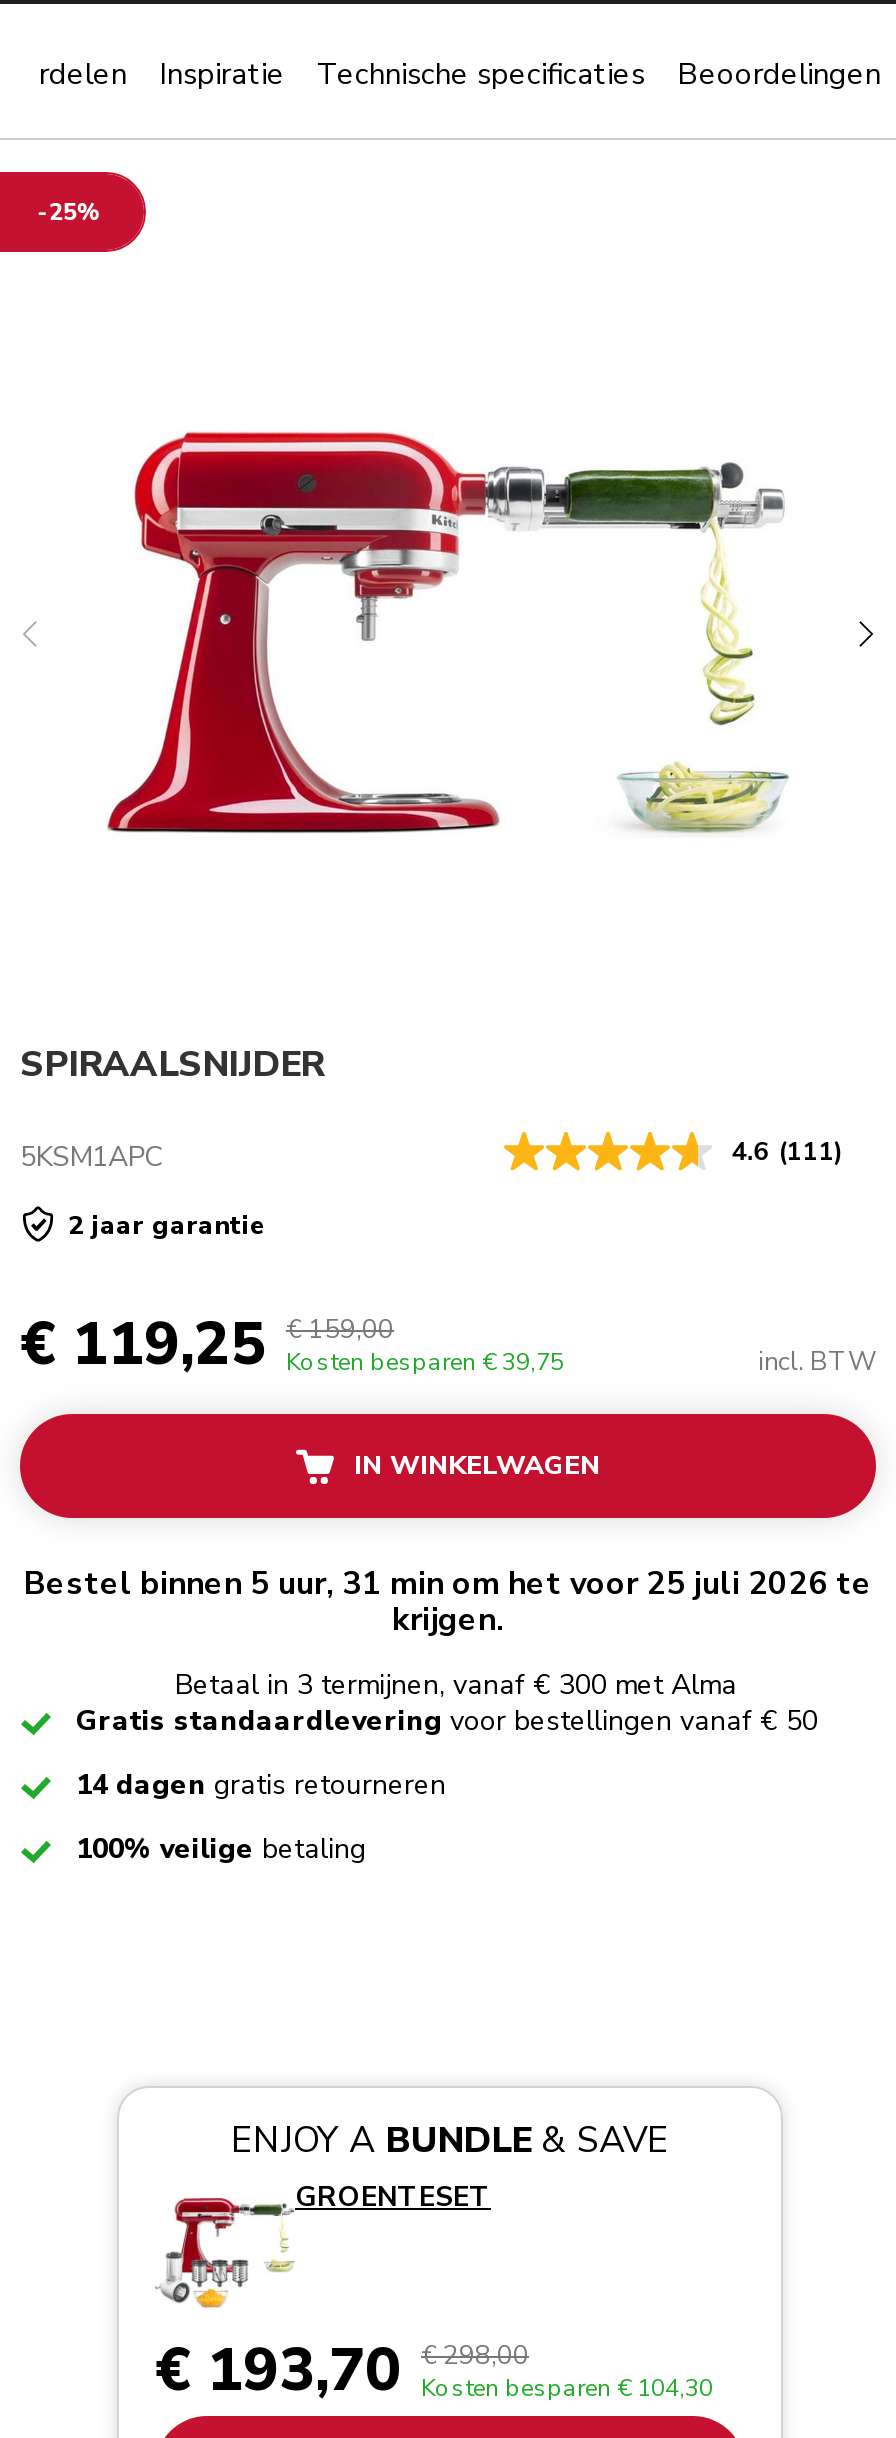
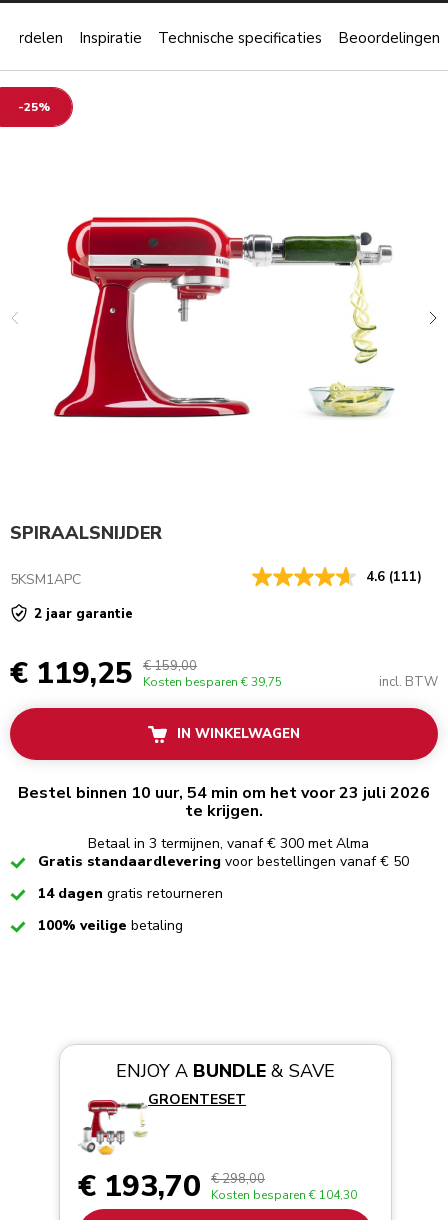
- Bestel binnen 5 uur, 31 min om het voor 25 juli 2026 te
- krijgen.
+ Bestel binnen 10 uur, 54 min om het voor 23 juli 2026
+ te krijgen.
